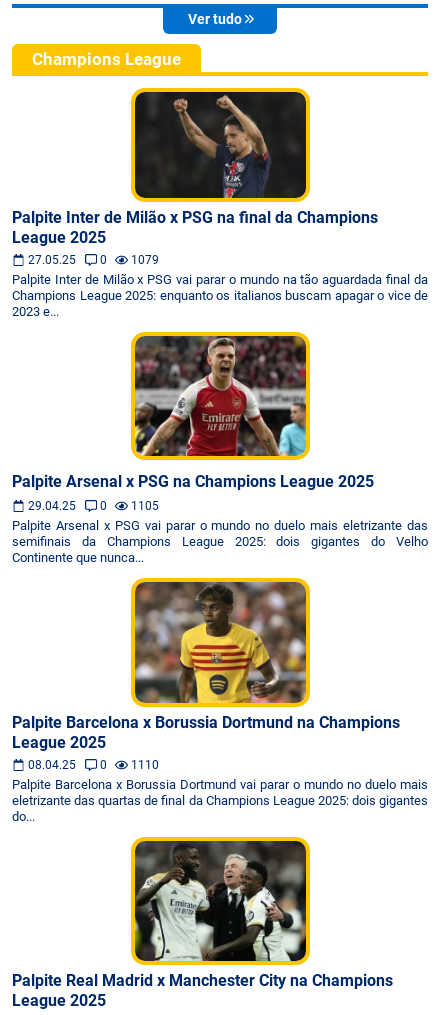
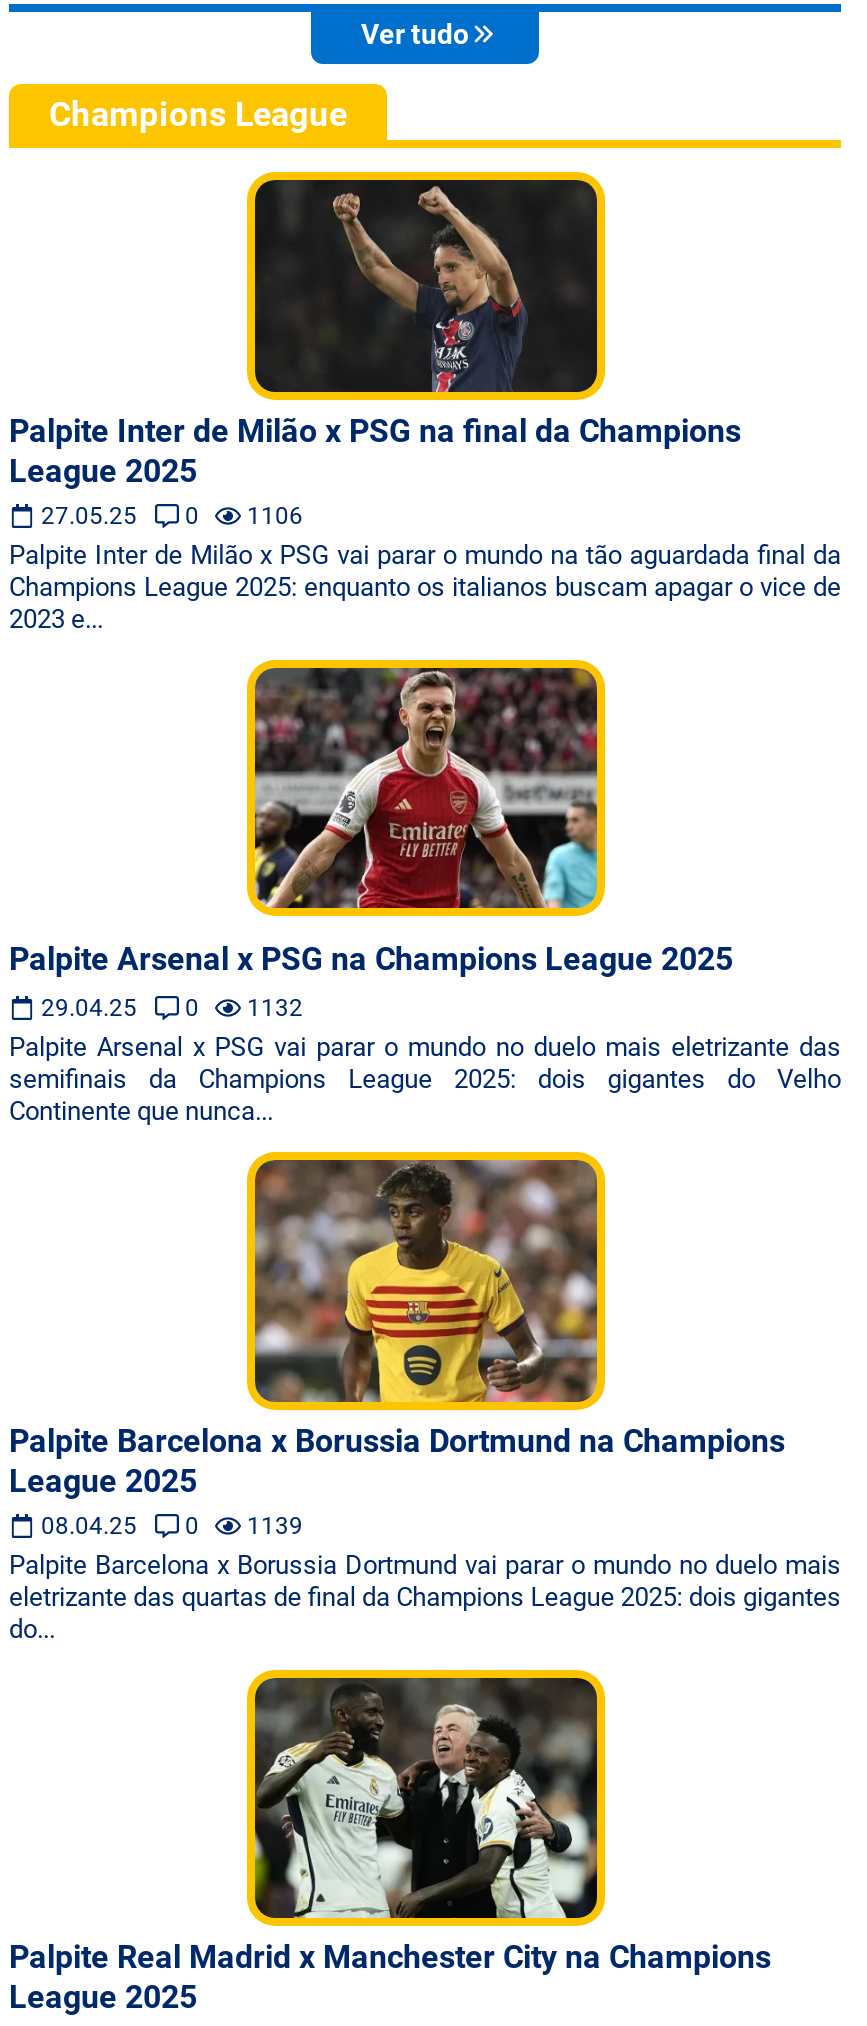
- 27.05.25 0 1079
+ 27.05.25 0 1106

- 29.04.25 0 1105
+ 29.04.25 0 1132

- 08.04.25 0 1110
+ 08.04.25 0 1139
